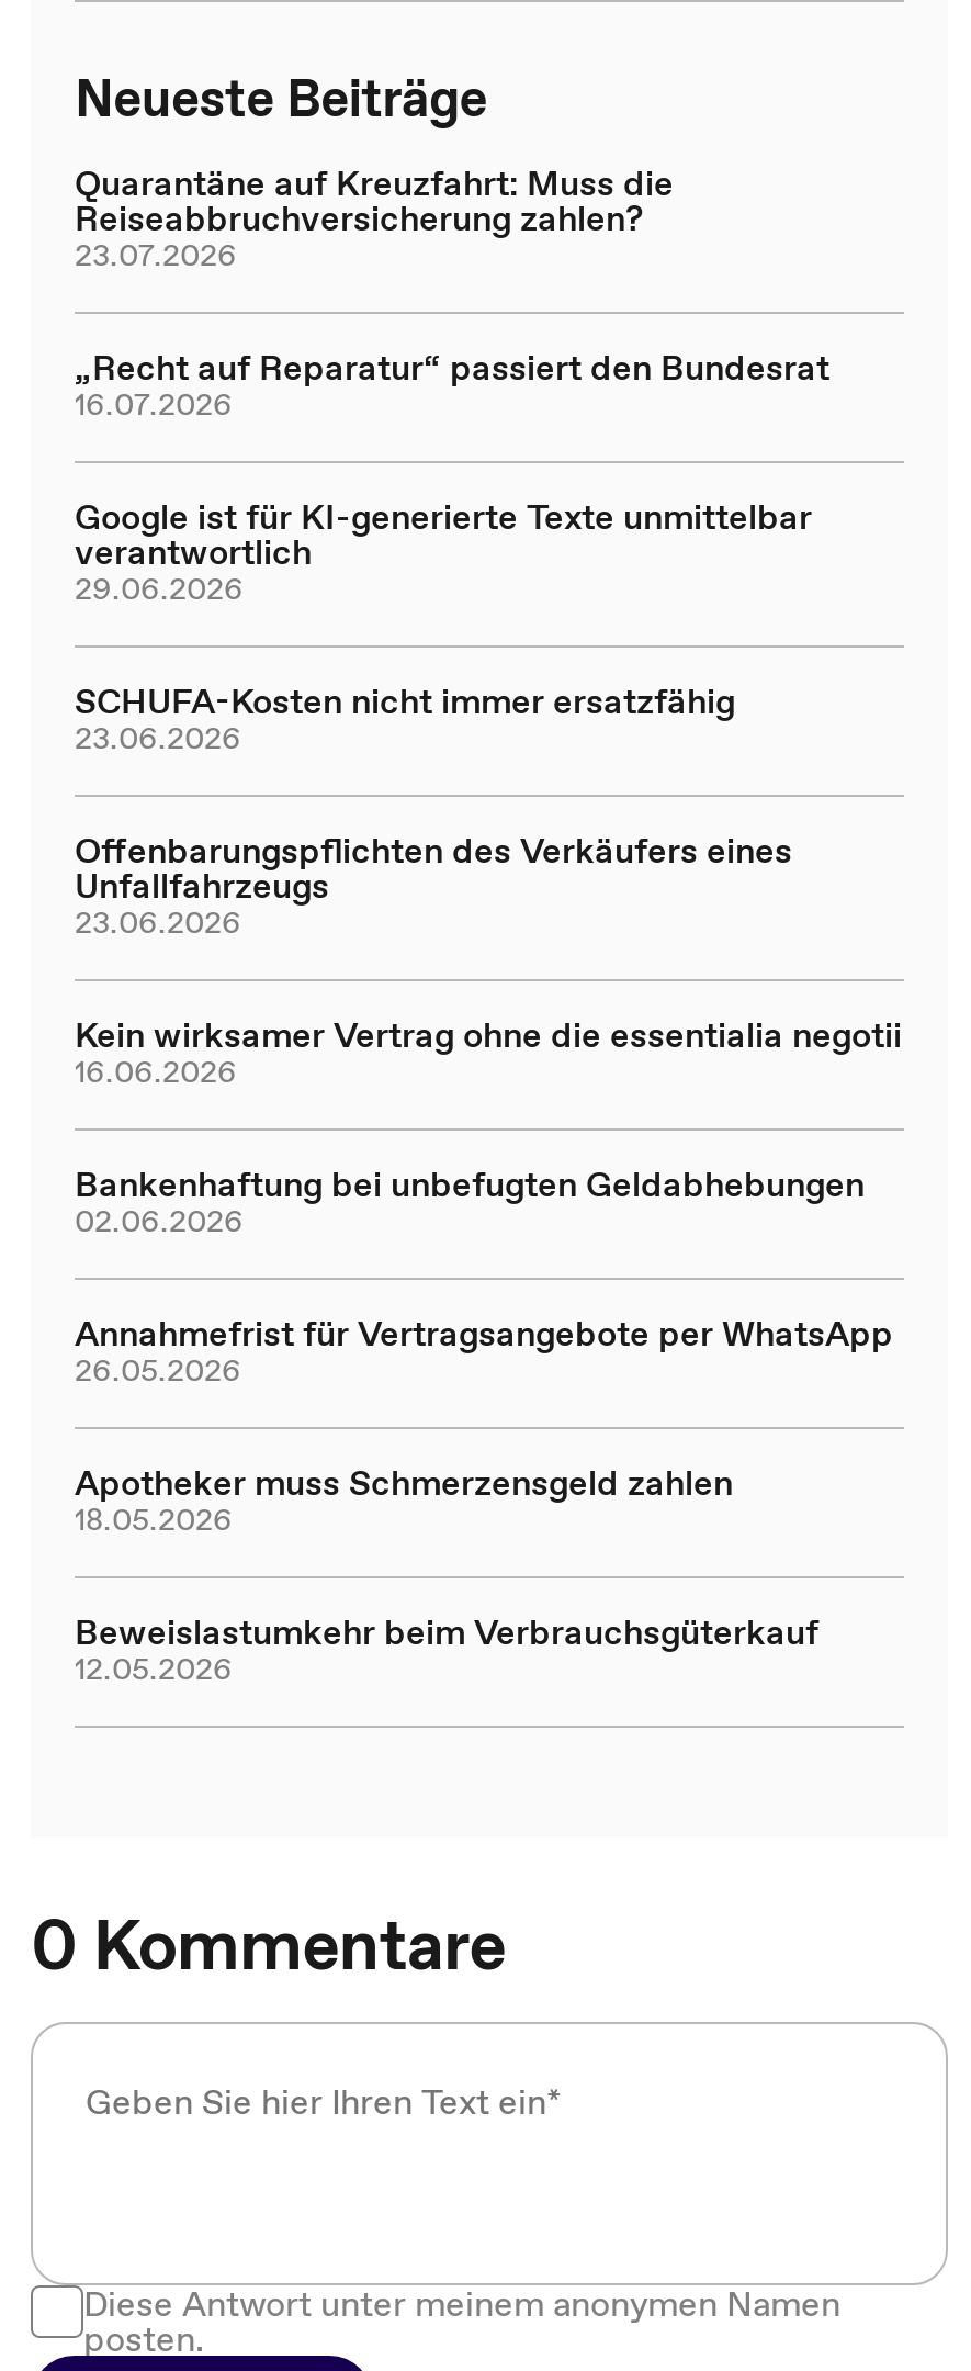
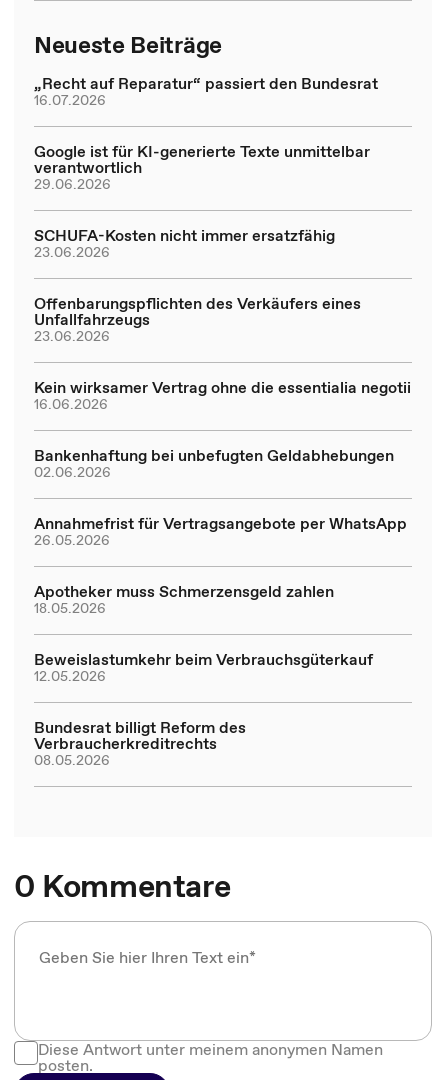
- Quarantäne auf Kreuzfahrt: Muss die
- Reiseabbruchversicherung zahlen?
- 23.07.2026

moved up: „Recht auf Reparatur“ passiert den Bundesrat | 16.07.2026 | Google ist für KI-generierte Texte unmittelbar | ... | Beweislastumkehr beim Verbrauchsgüterkauf | 12.05.2026

+ Bundesrat billigt Reform des
+ Verbraucherkreditrechts
+ 08.05.2026
